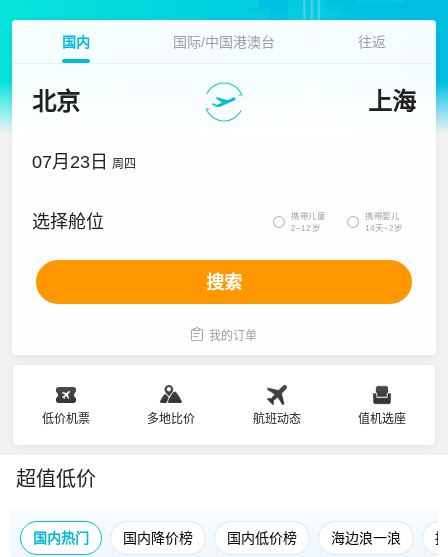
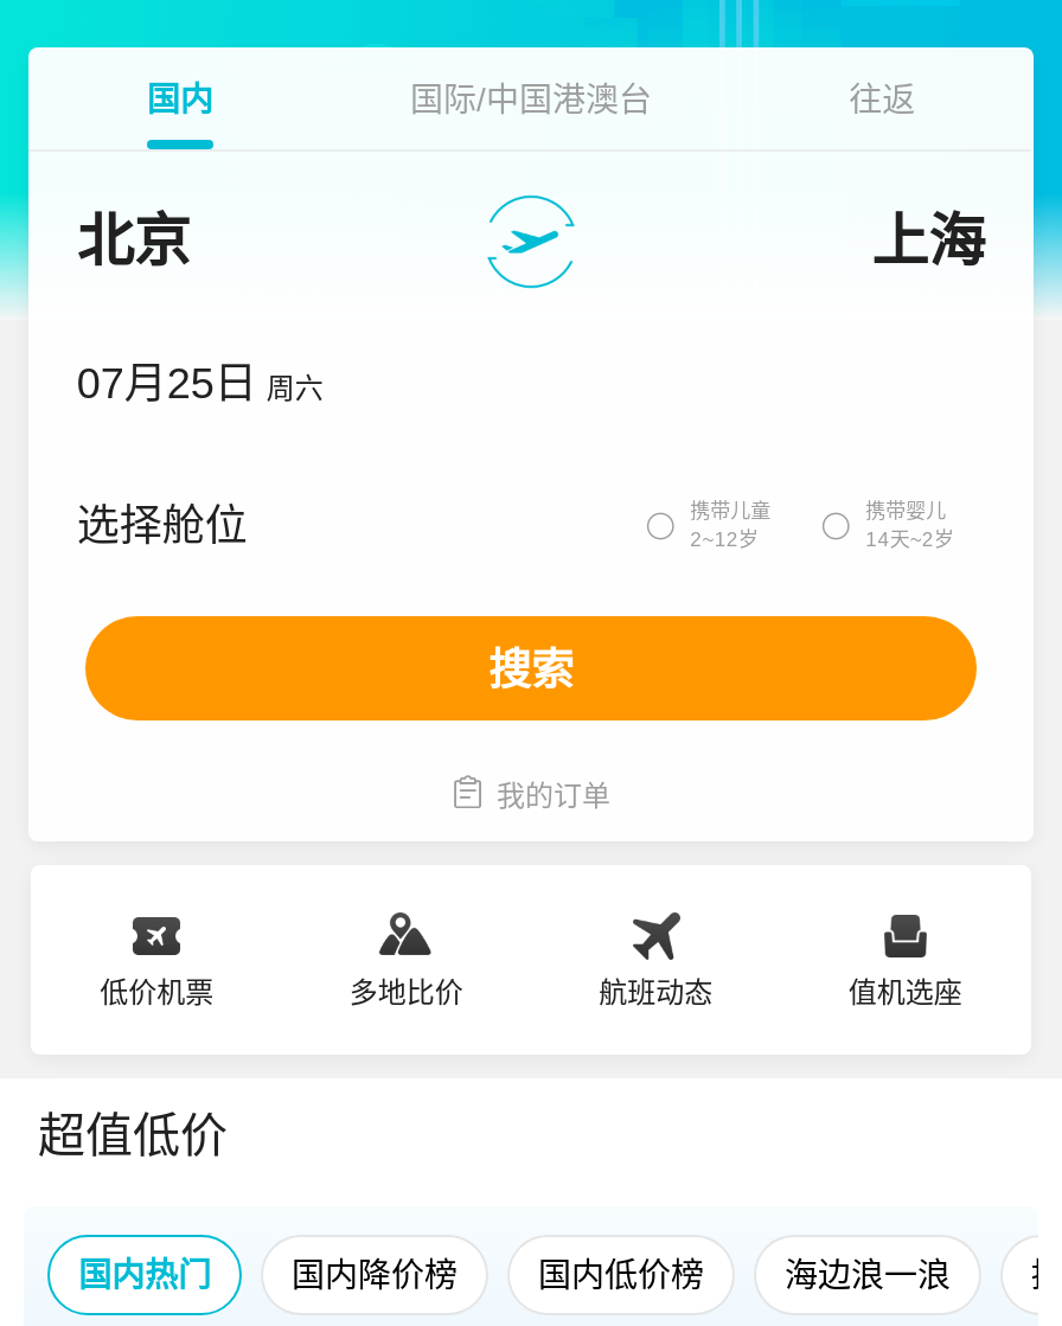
- 07月23日 周四
+ 07月25日 周六
